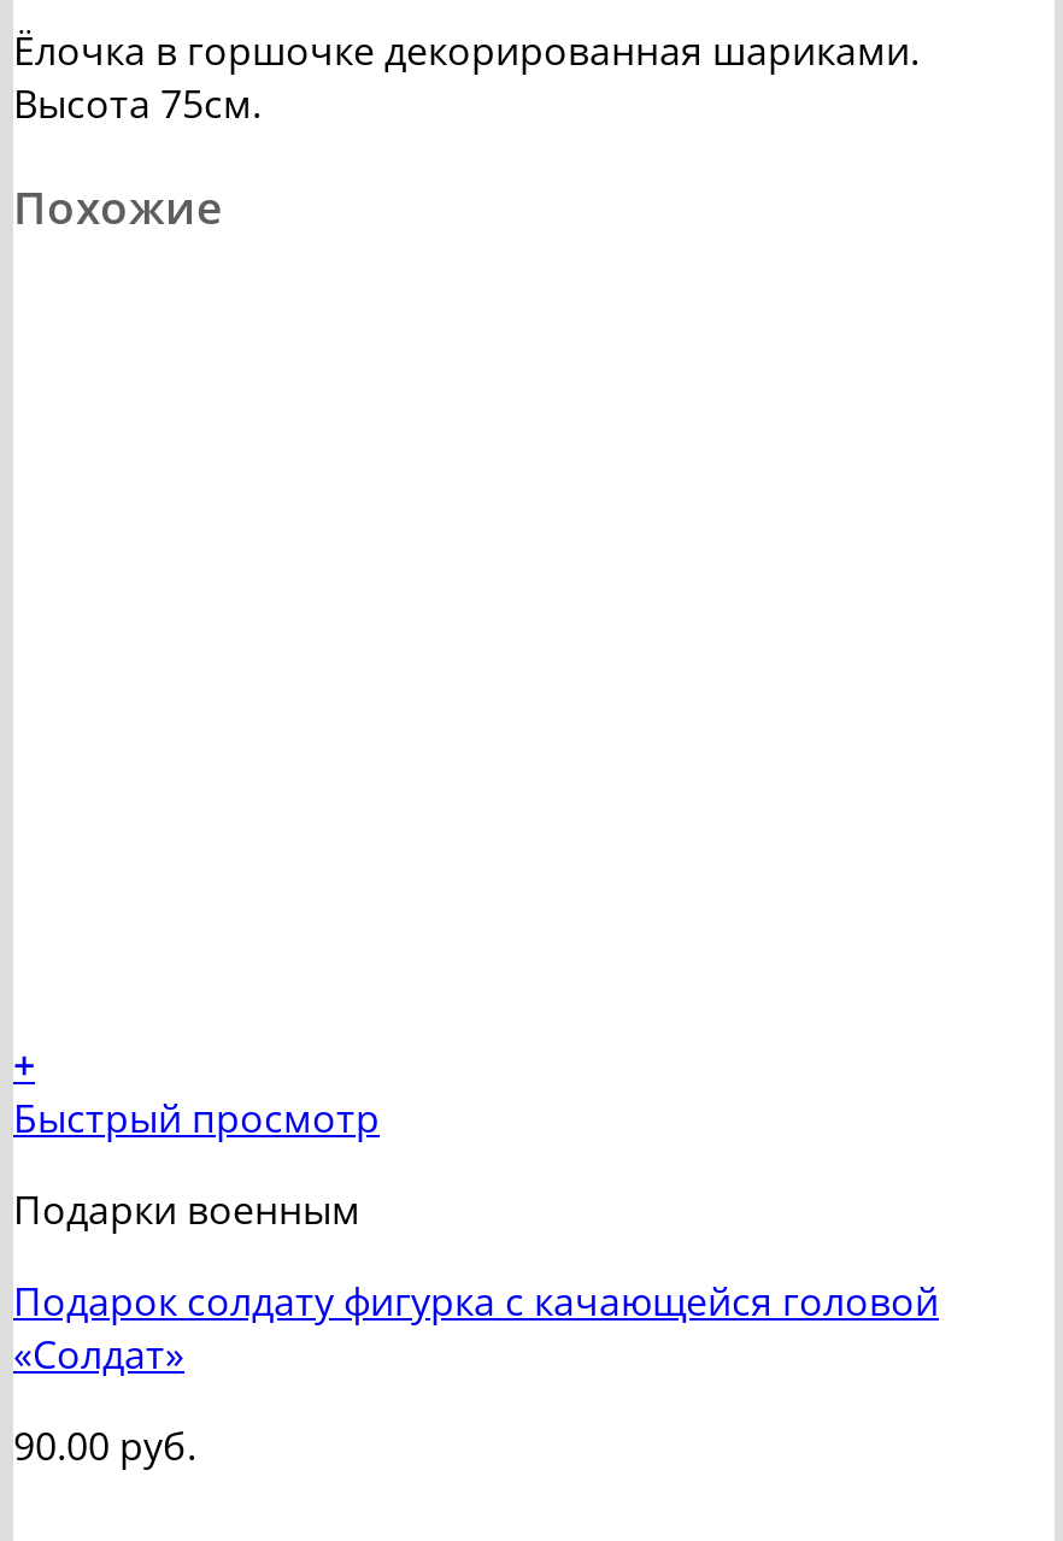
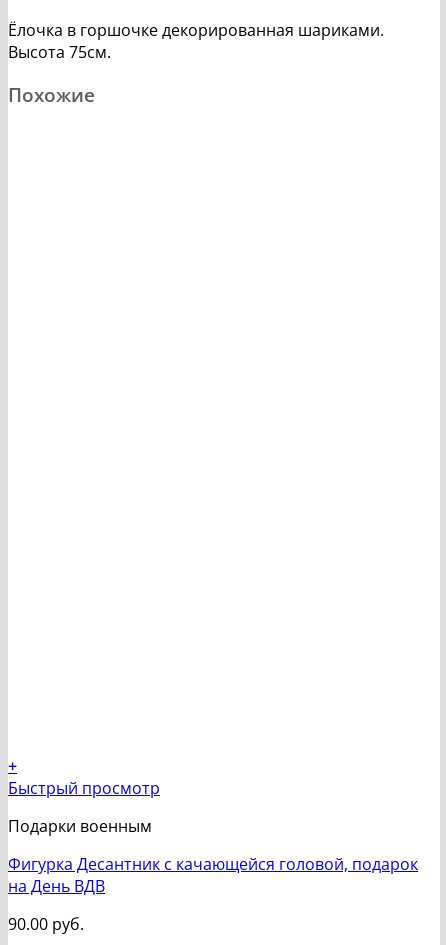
- Подарок солдату фигурка с качающейся головой
- «Солдат»
+ Фигурка Десантник с качающейся головой, подарок
+ на День ВДВ
